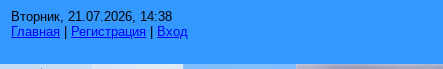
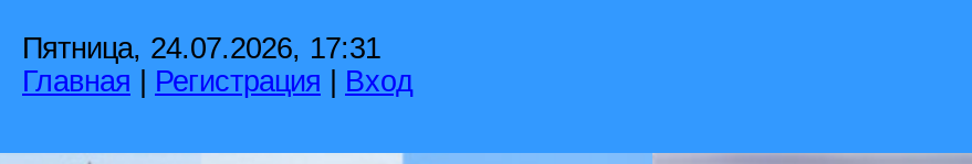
- Вторник, 21.07.2026, 14:38
+ Пятница, 24.07.2026, 17:31
